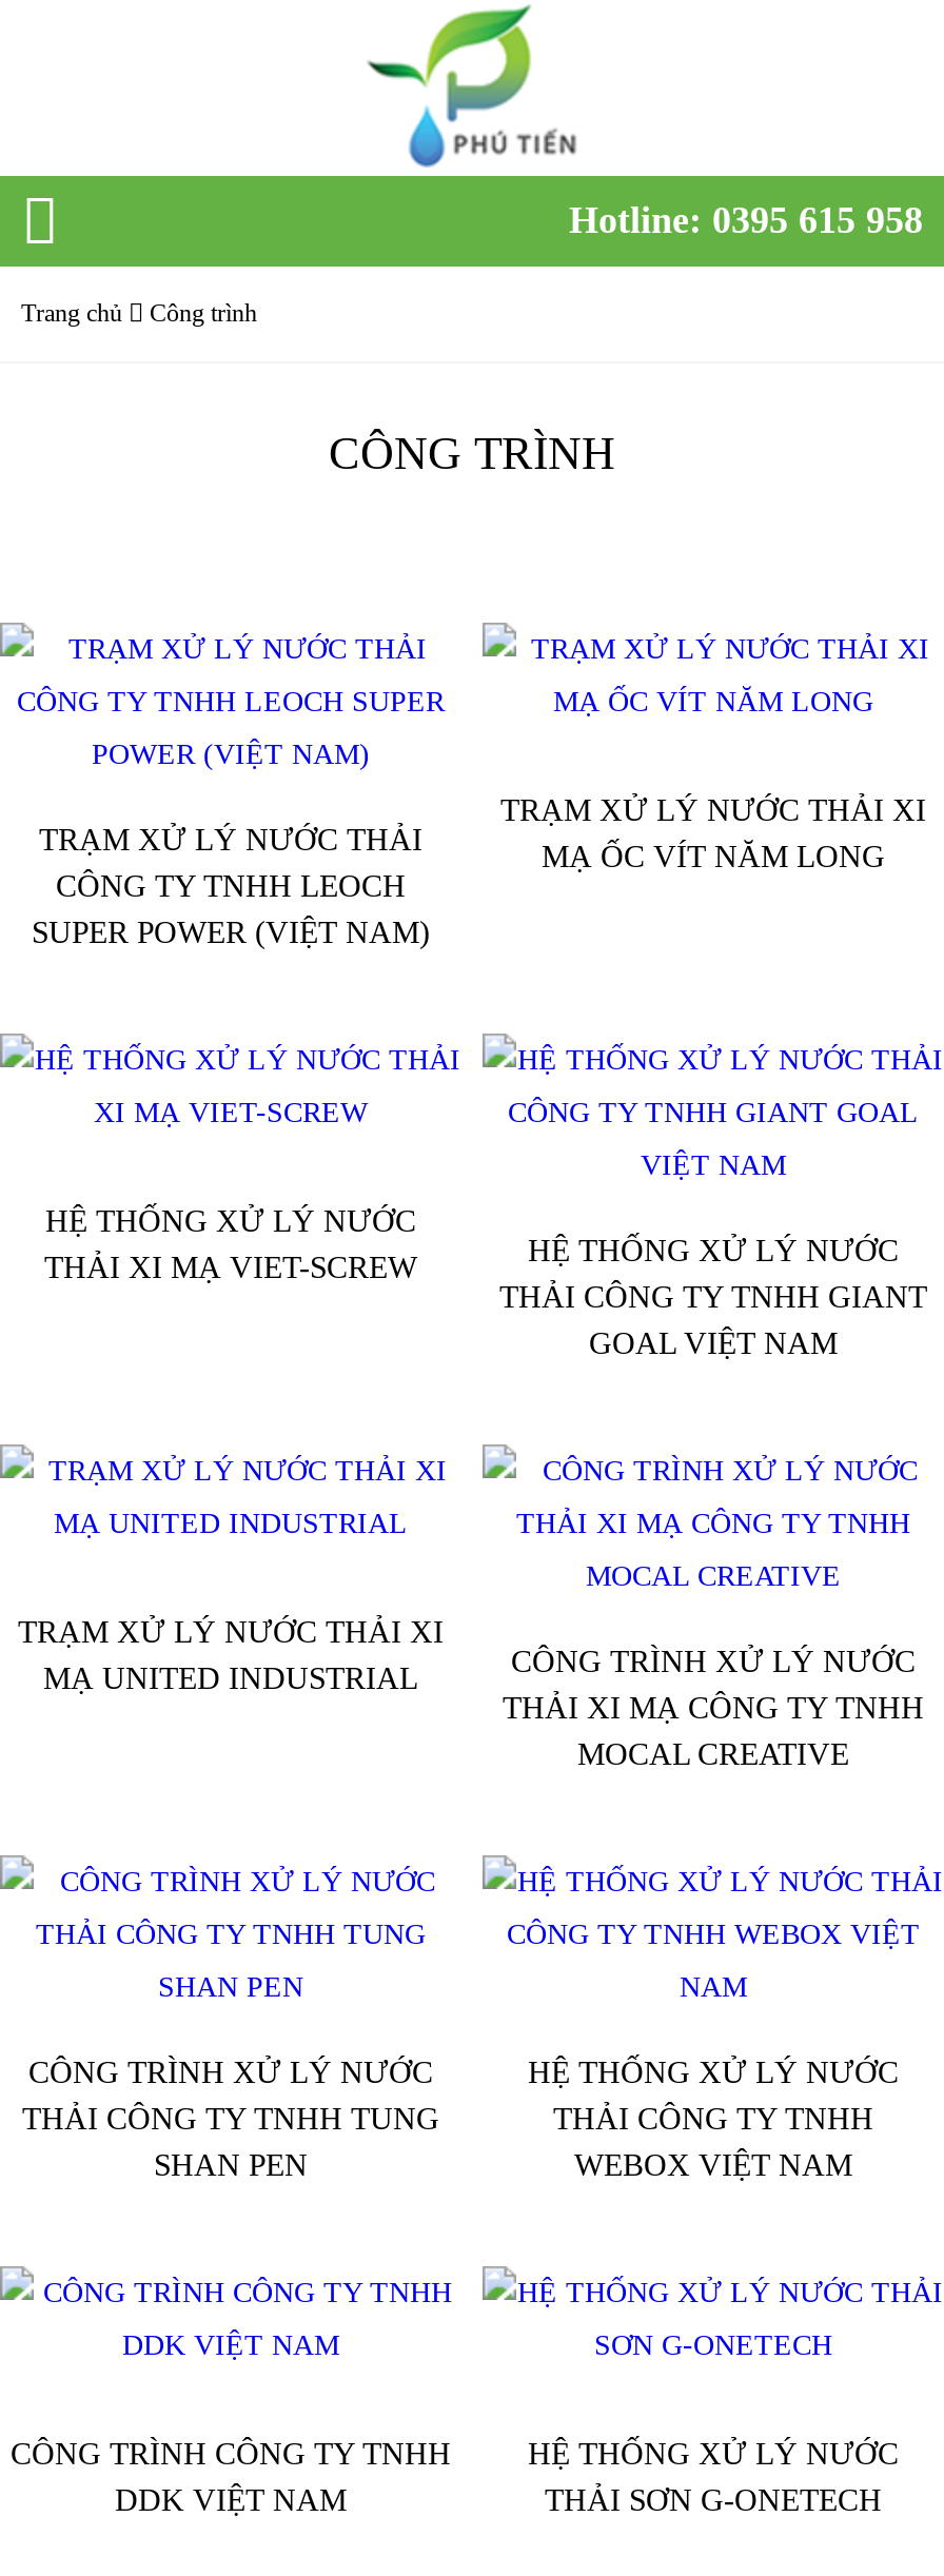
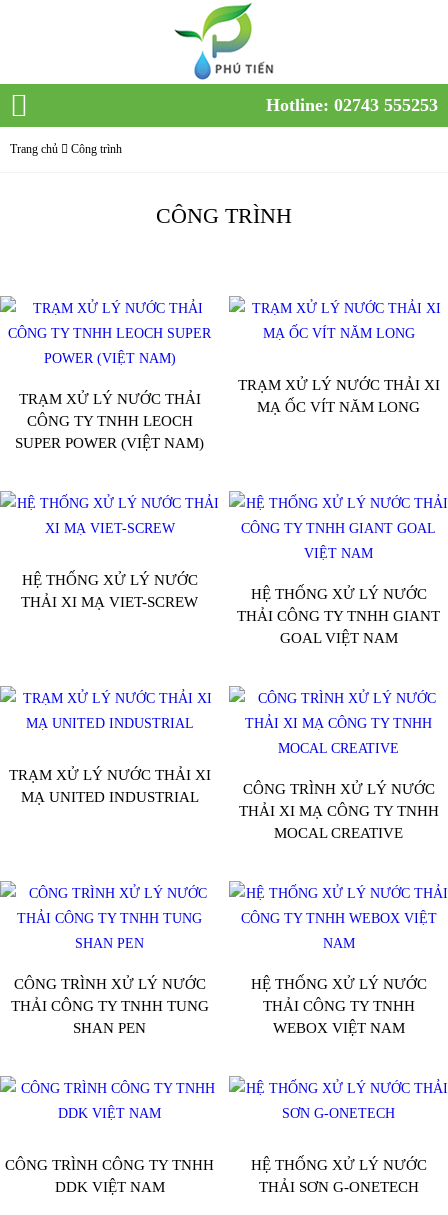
- Hotline: 0395 615 958
+ Hotline: 02743 555253
